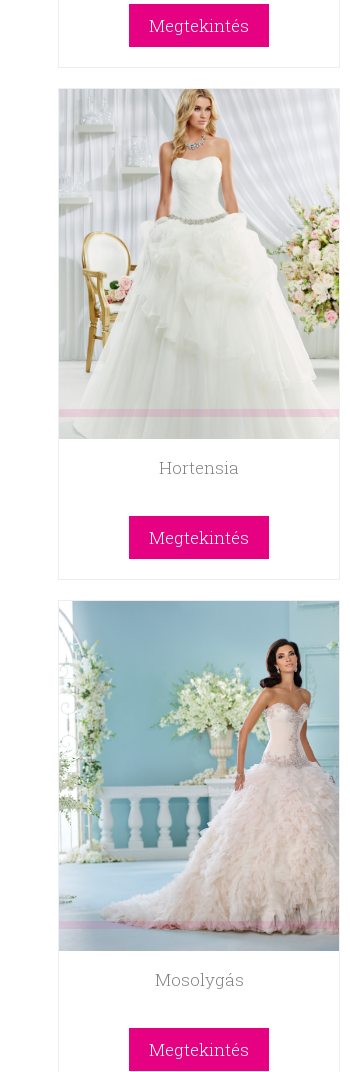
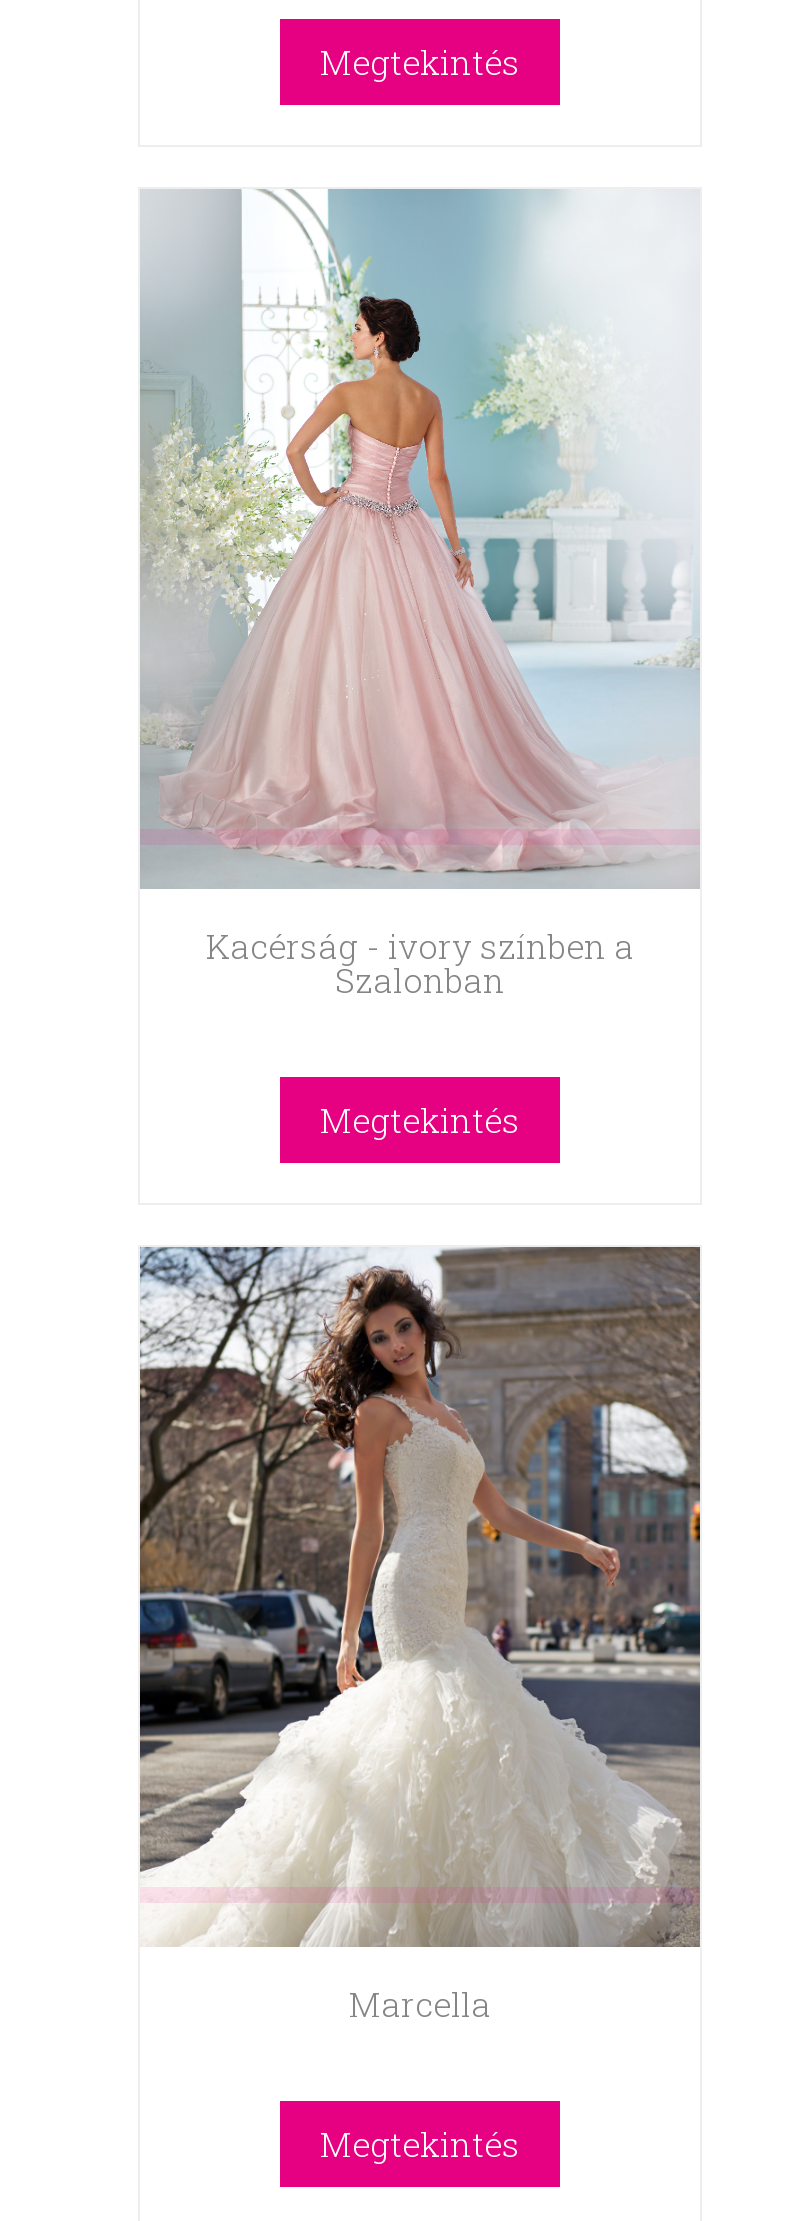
- [image]
- Hortensia
+ [image]
+ Kacérság - ivory színben a
+ Szalonban

- [image]
- Mosolygás
+ [image]
+ Marcella
